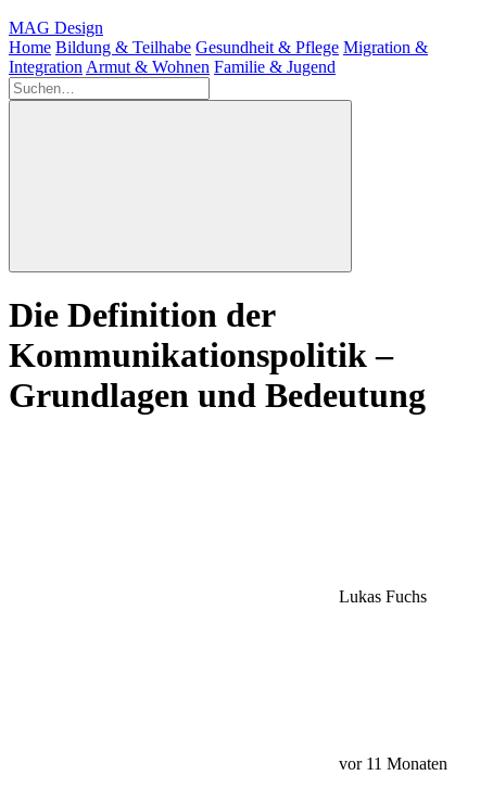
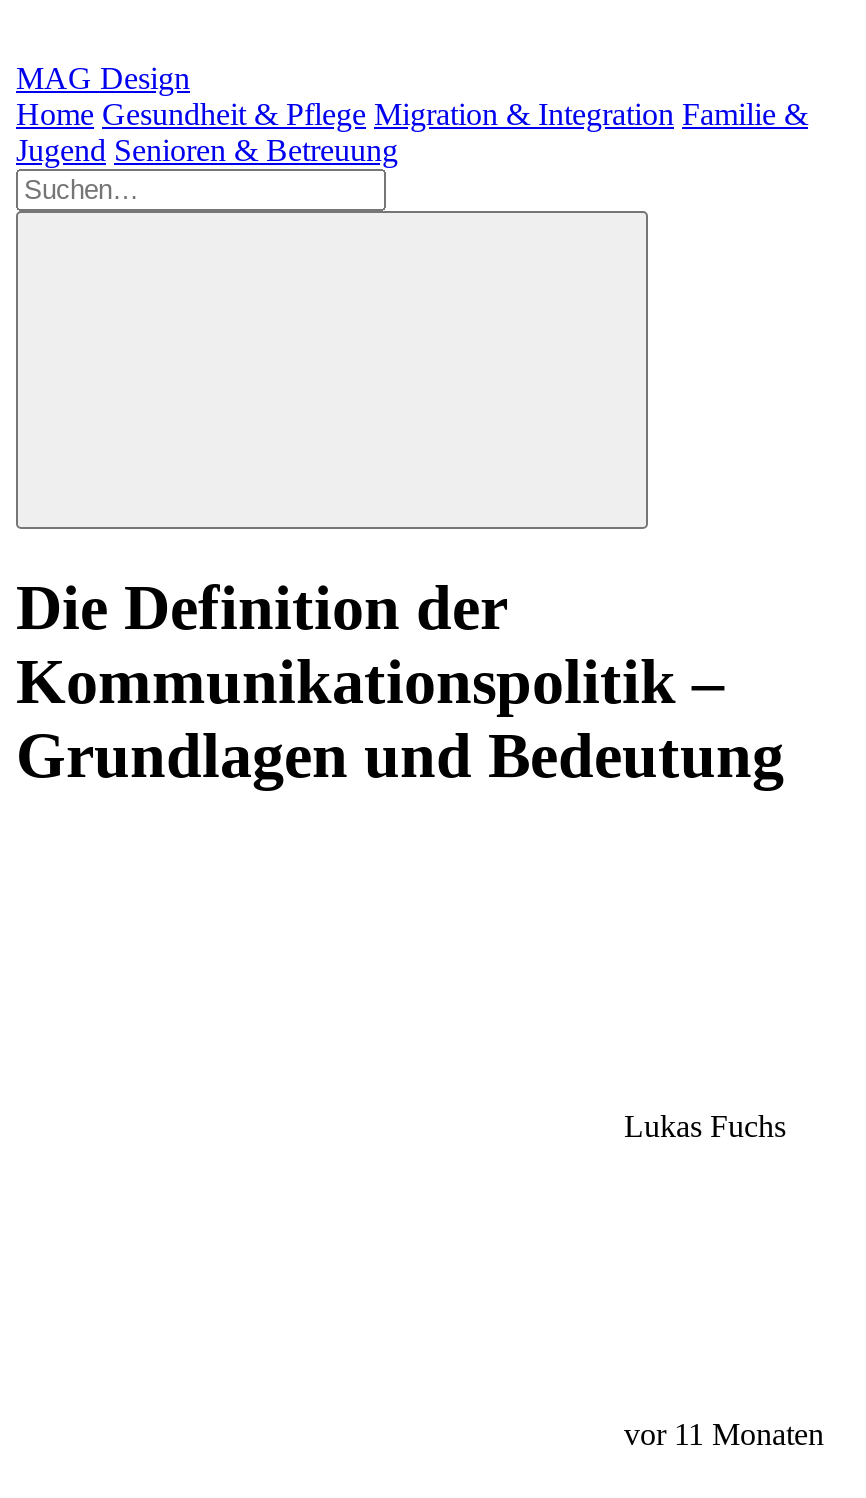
- Home Bildung & Teilhabe Gesundheit & Pflege Migration &
- Integration Armut & Wohnen Familie & Jugend
+ Home Gesundheit & Pflege Migration & Integration Familie &
+ Jugend Senioren & Betreuung
